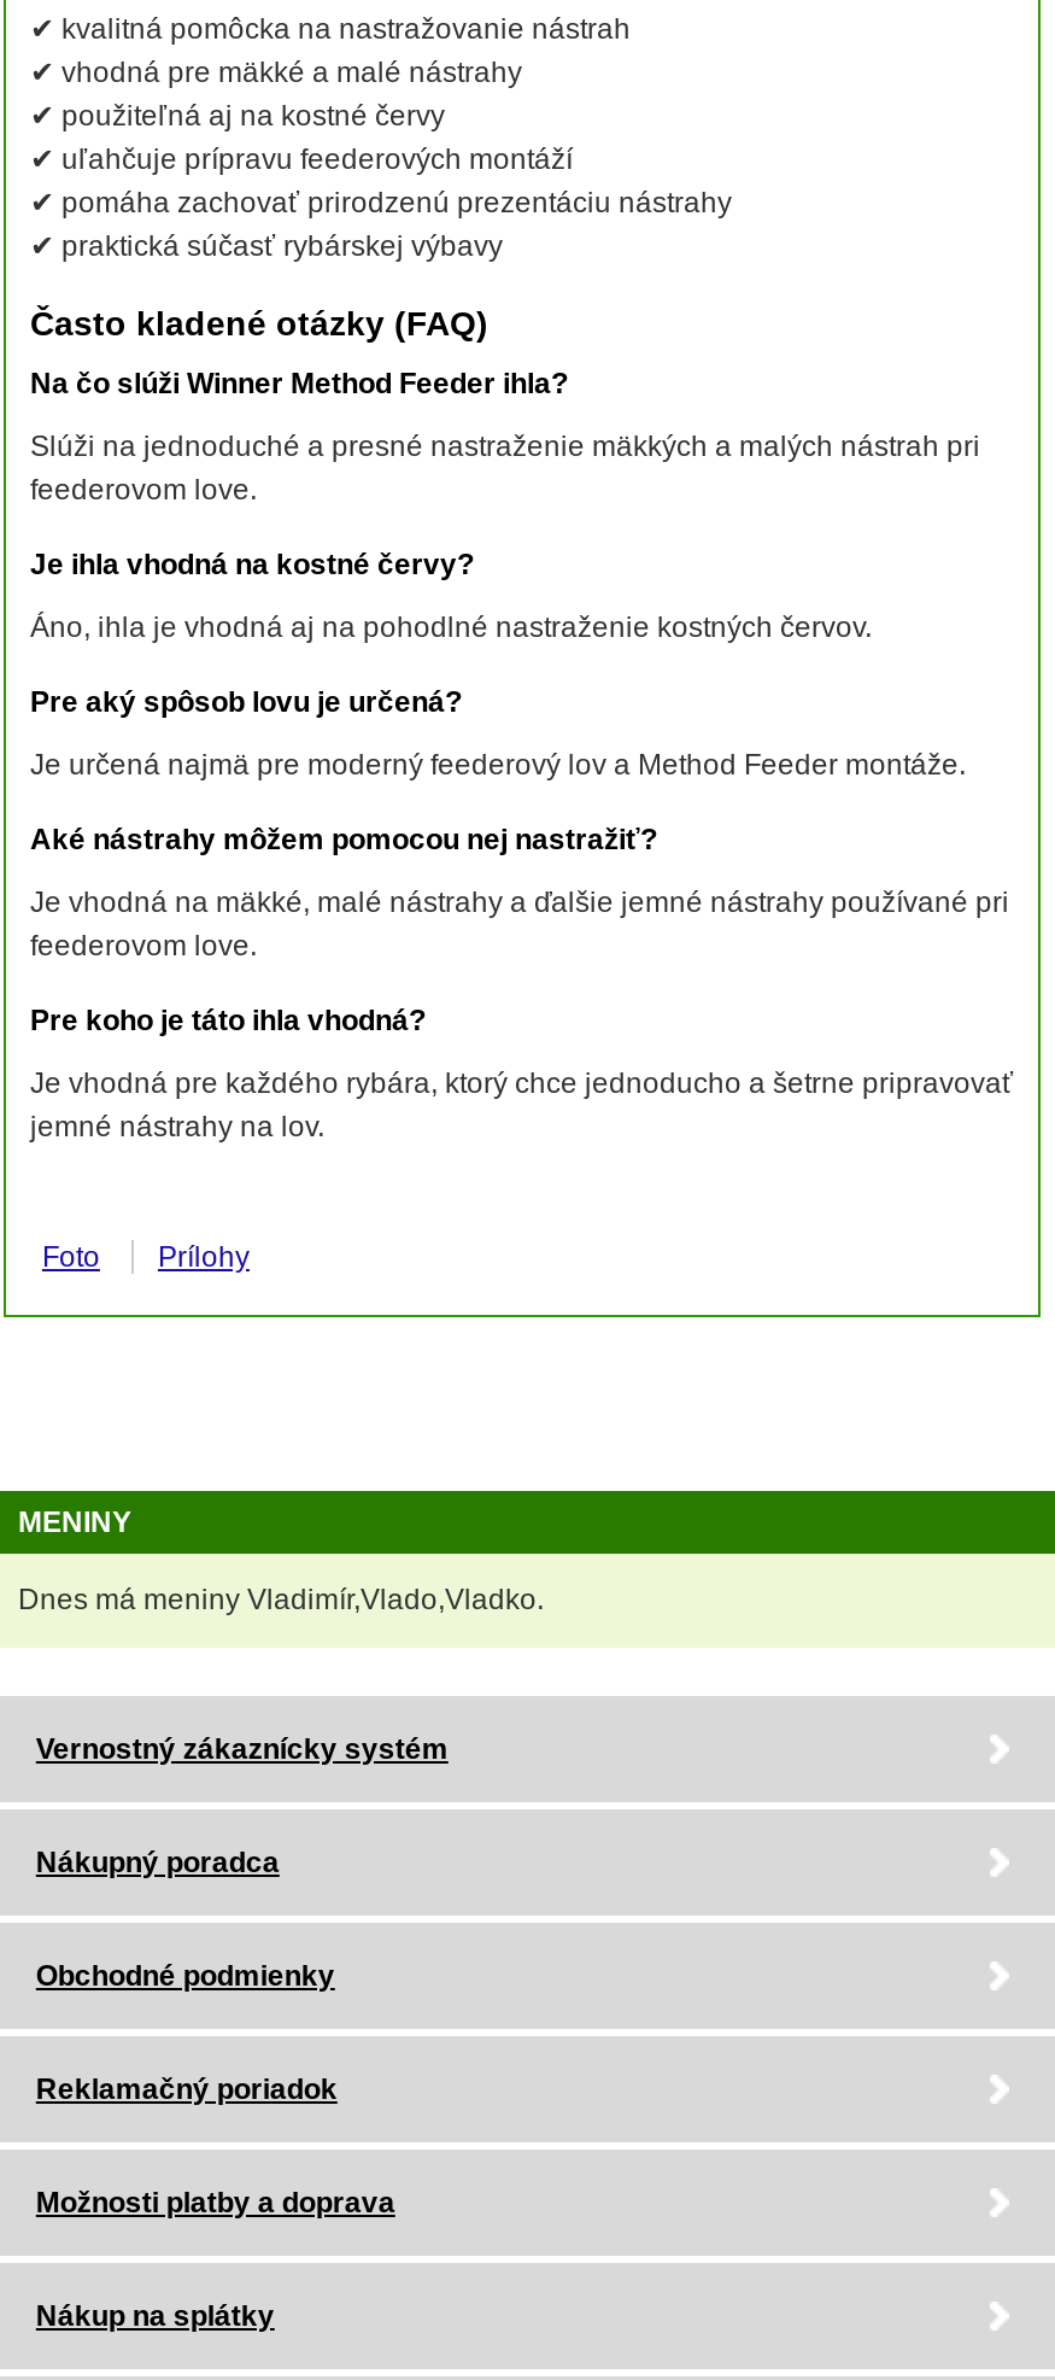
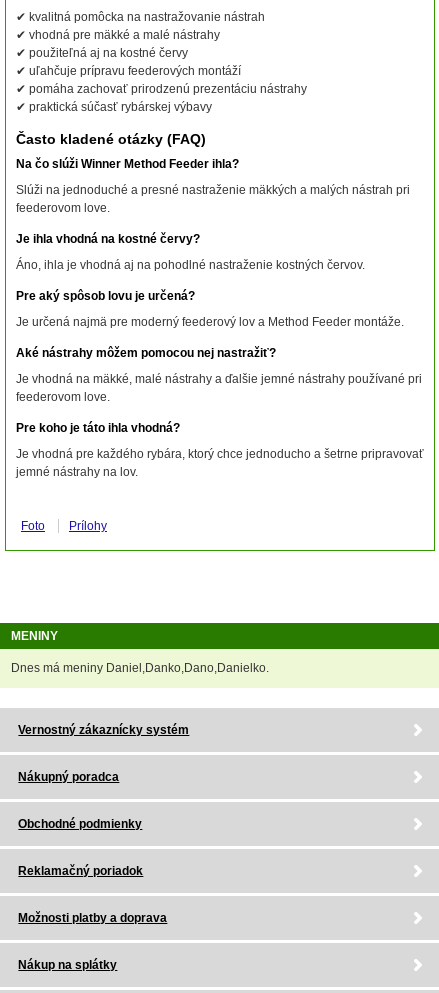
- Dnes má meniny Vladimír,Vlado,Vladko.
+ Dnes má meniny Daniel,Danko,Dano,Danielko.
